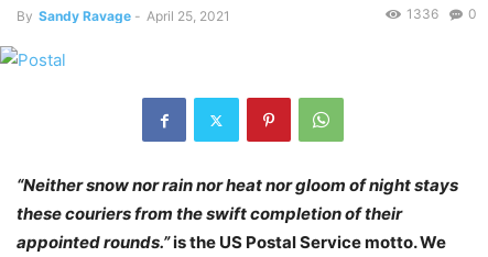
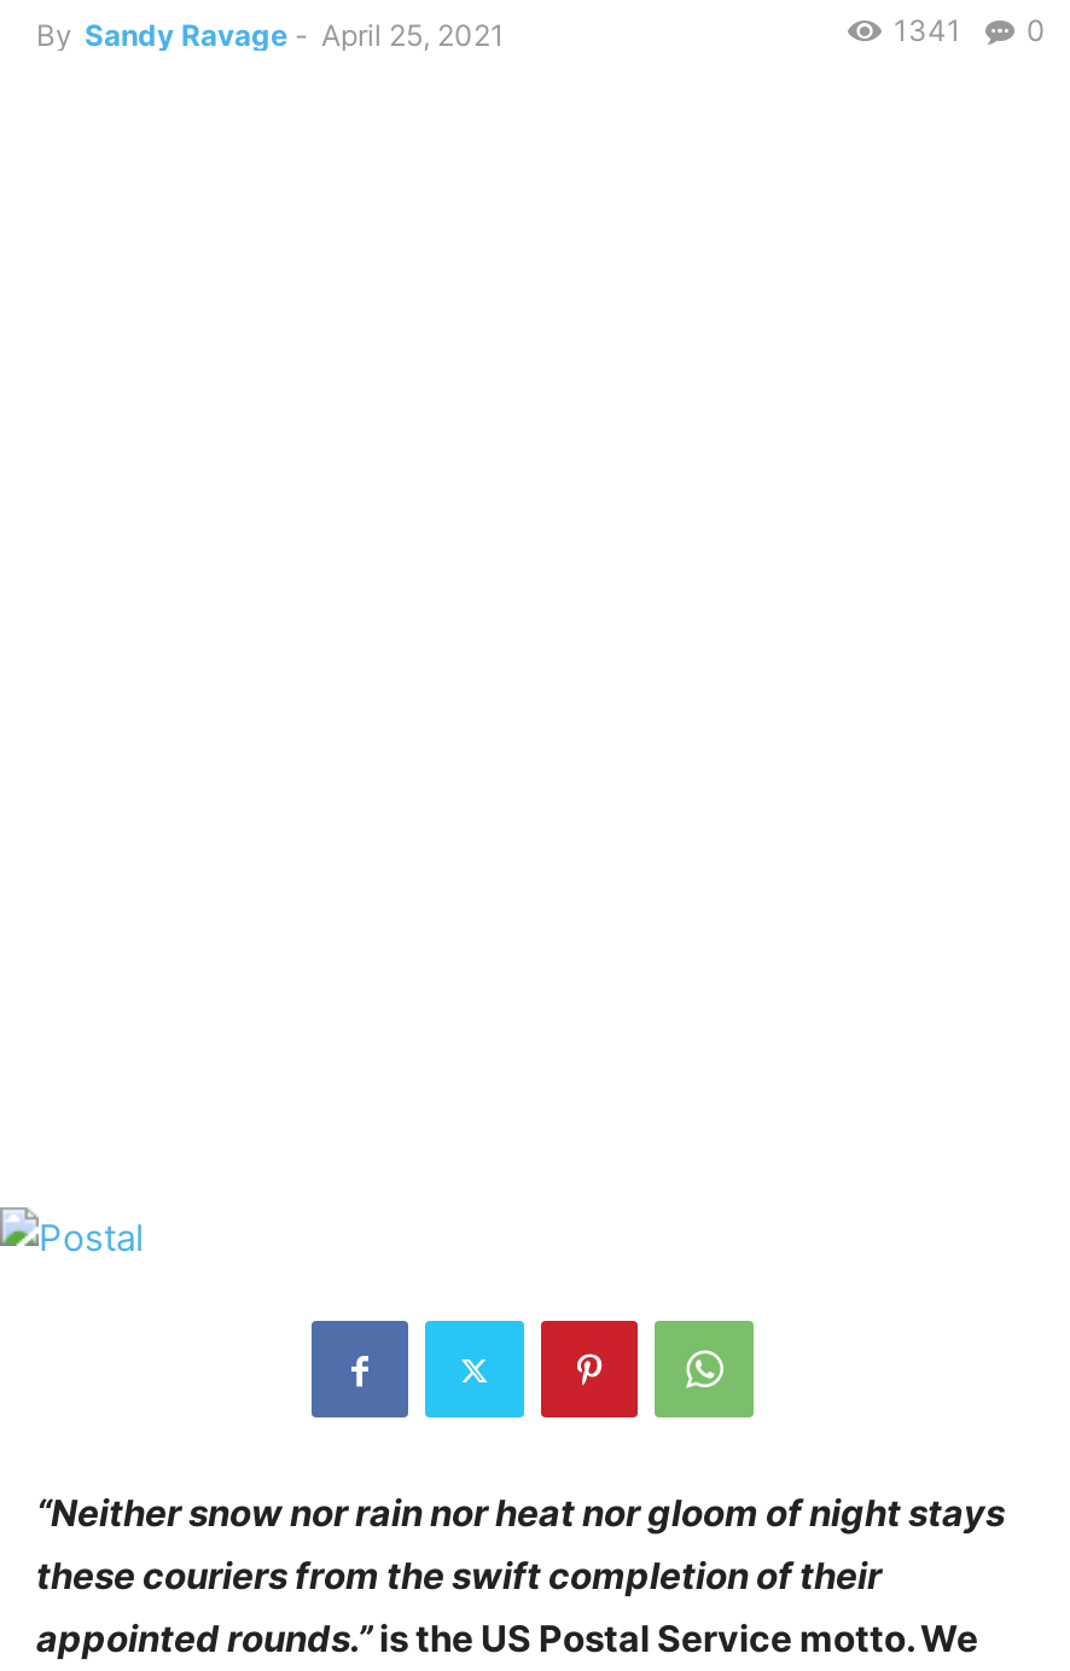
- 1336 0
+ 1341 0
